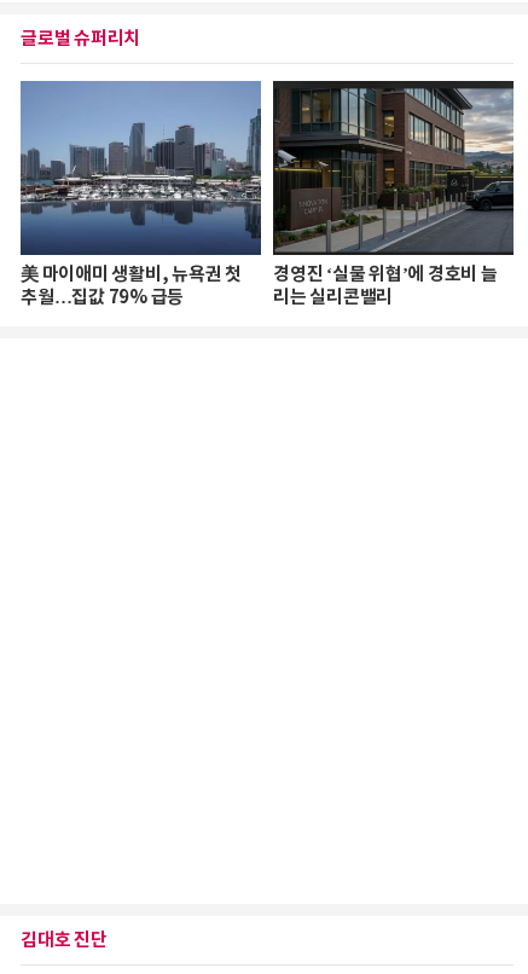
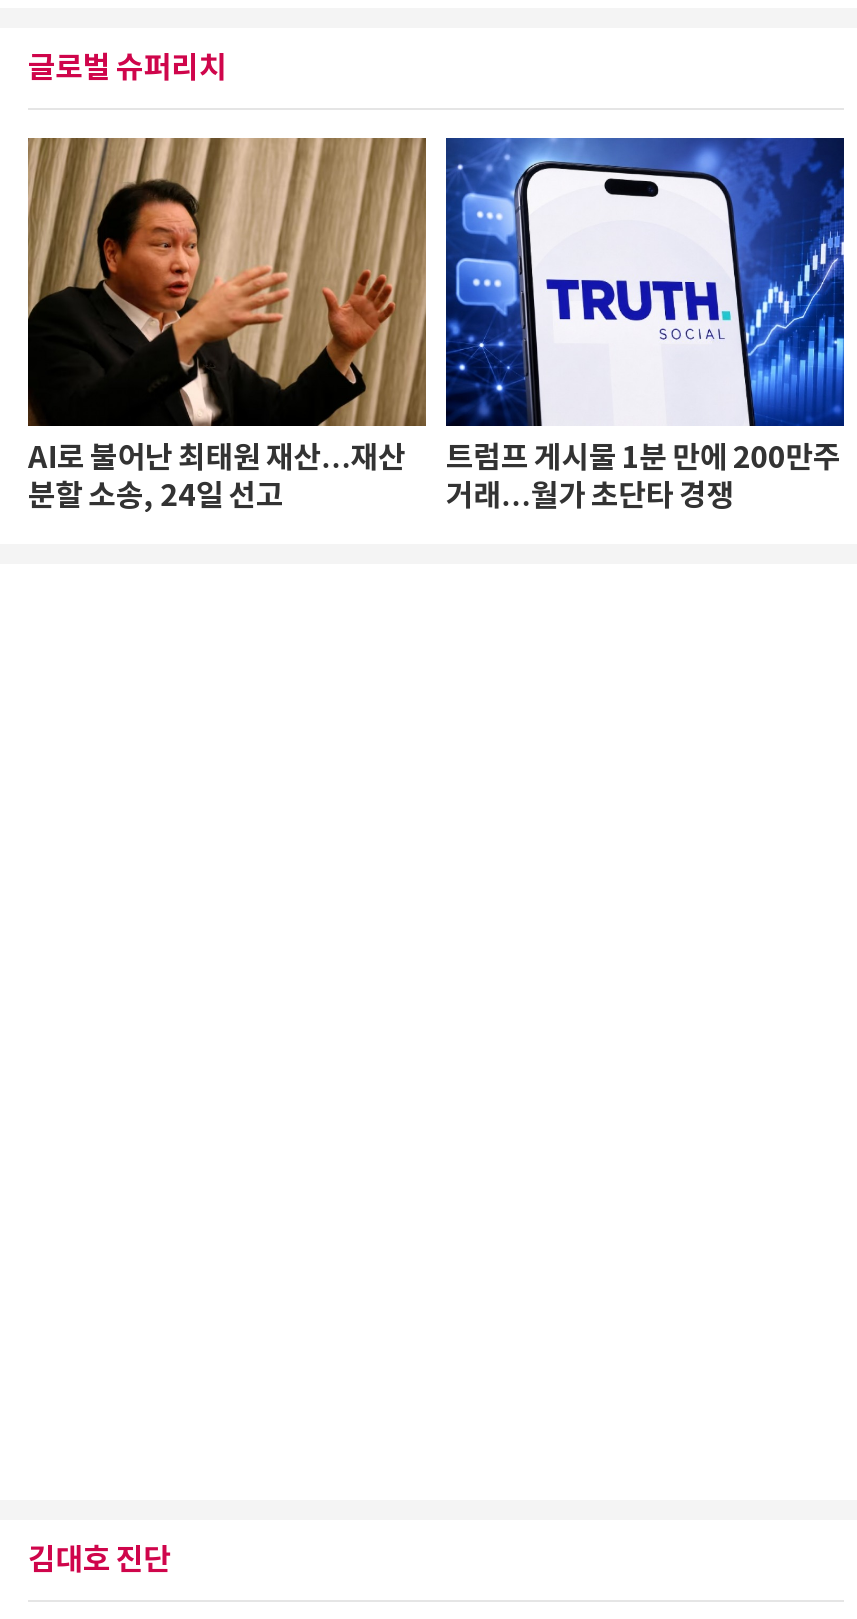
- [image]
- 美 마이애미 생활비, 뉴욕권 첫
- 추월…집값 79% 급등
+ [image]
+ AI로 불어난 최태원 재산…재산
+ 분할 소송, 24일 선고

- [image]
- 경영진 ‘실물 위협’에 경호비 늘
- 리는 실리콘밸리
+ [image]
+ 트럼프 게시물 1분 만에 200만주
+ 거래…월가 초단타 경쟁
